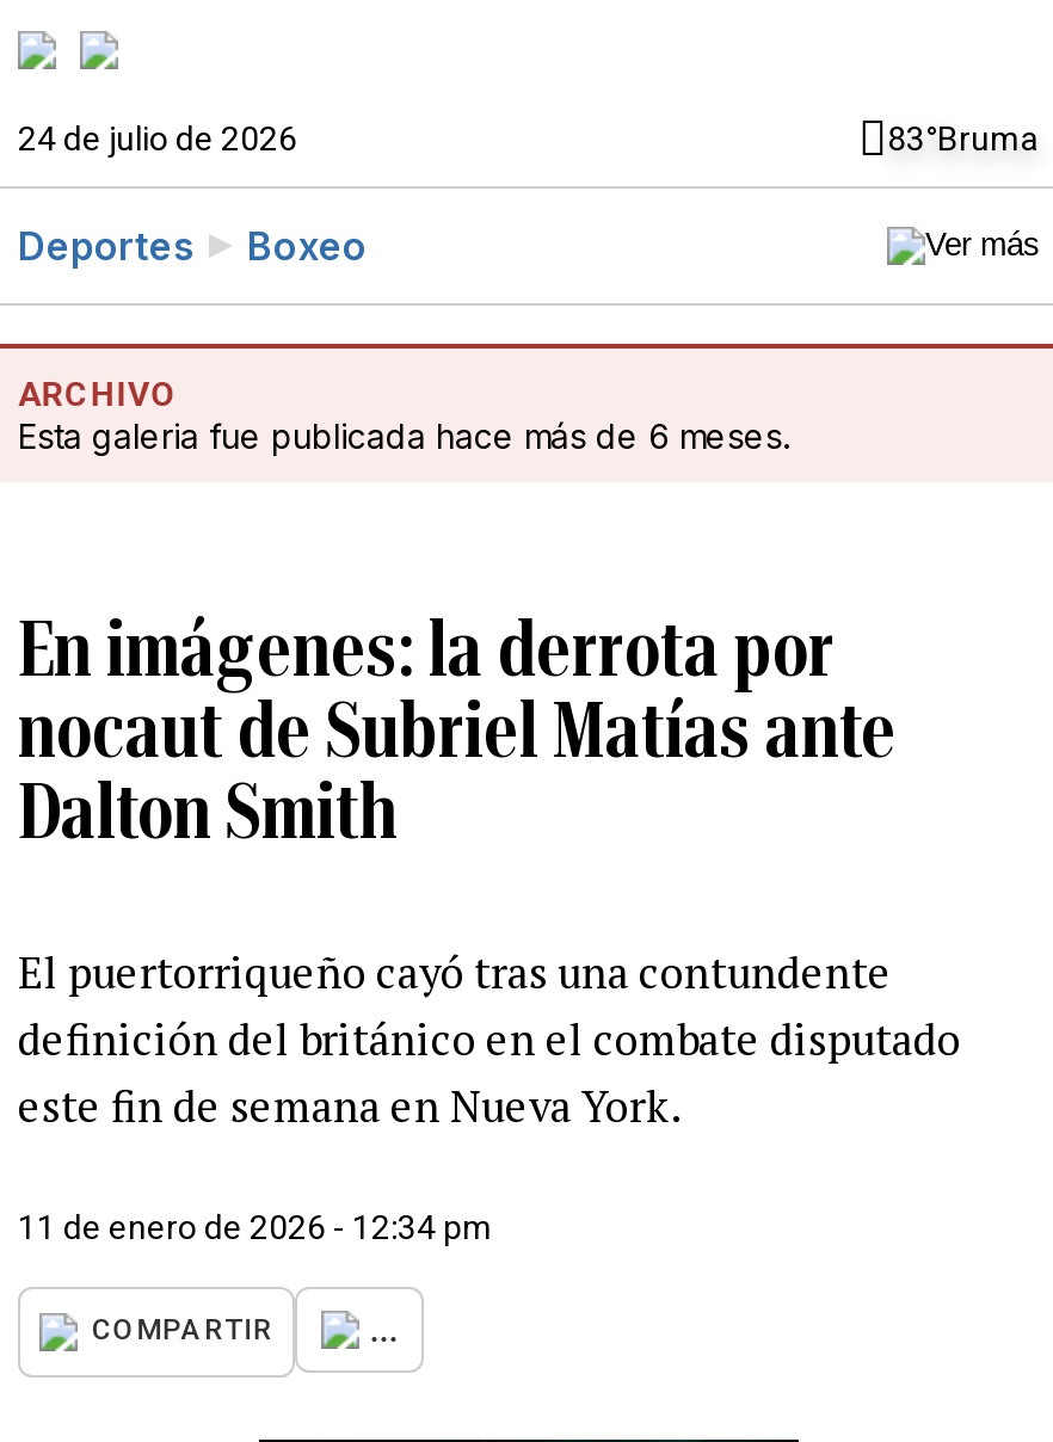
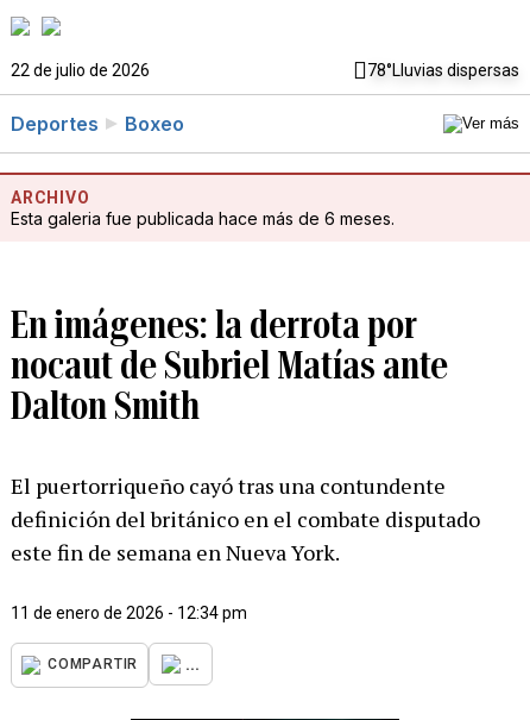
- 24 de julio de 2026
- 83°Bruma
+ 22 de julio de 2026
+ 78°Lluvias dispersas
